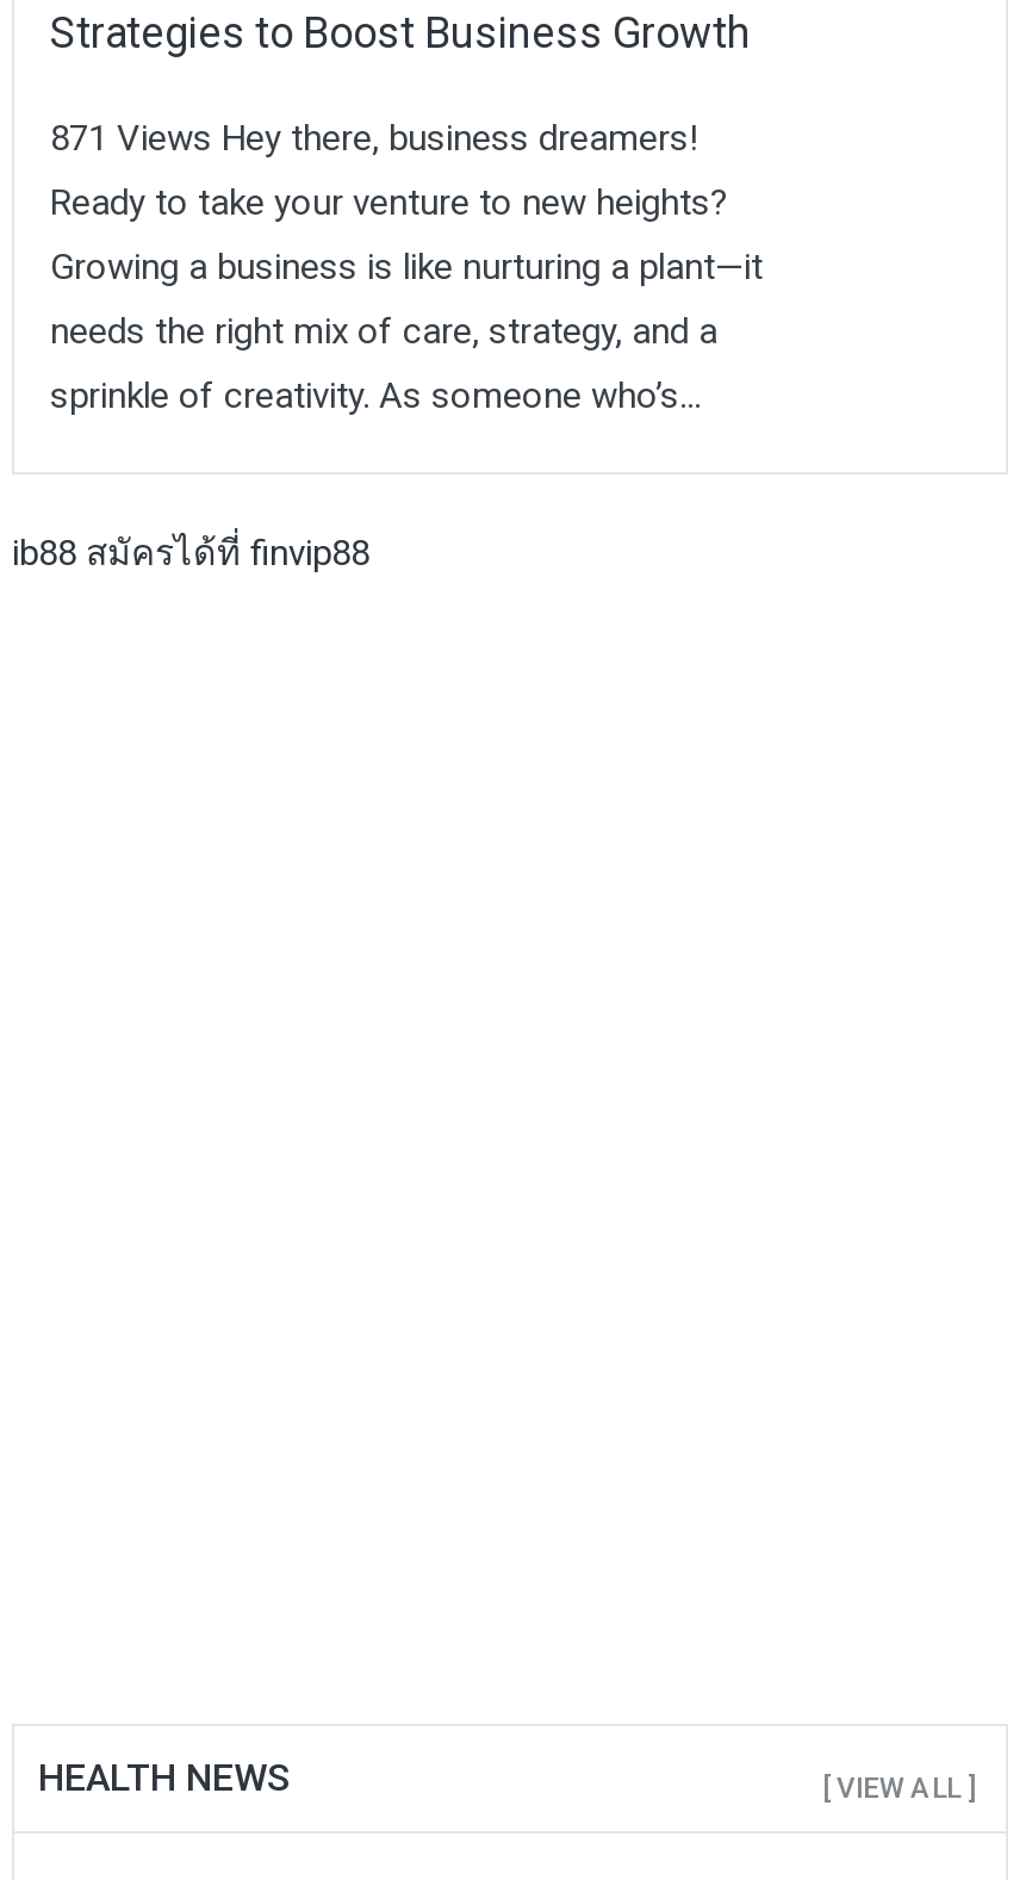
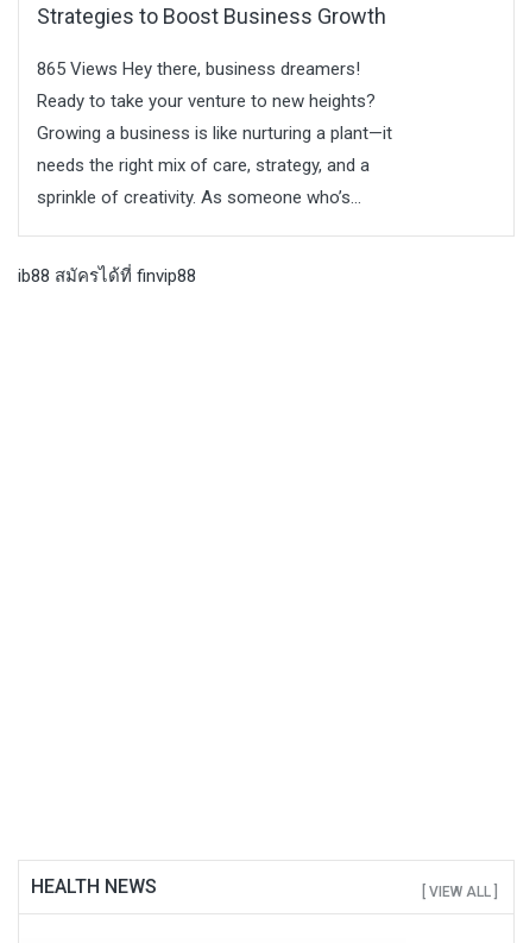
- 871 Views Hey there, business dreamers!
+ 865 Views Hey there, business dreamers!
